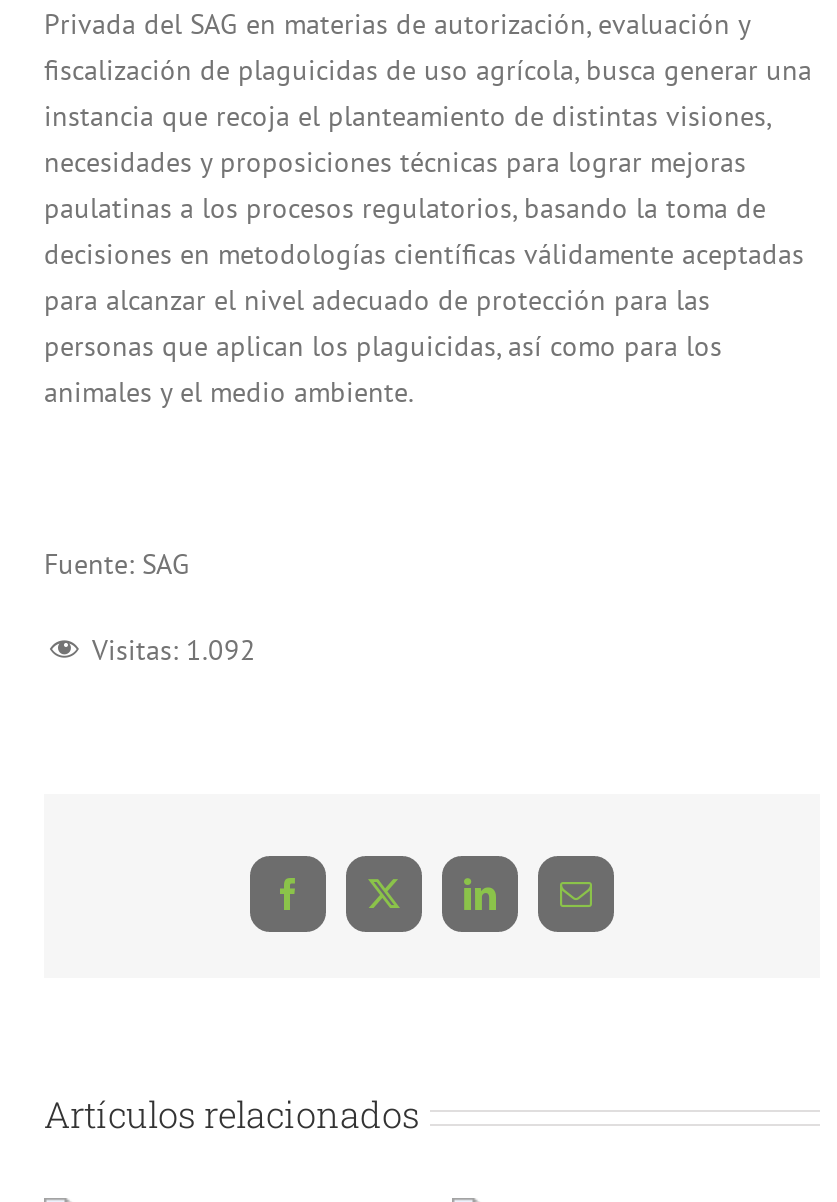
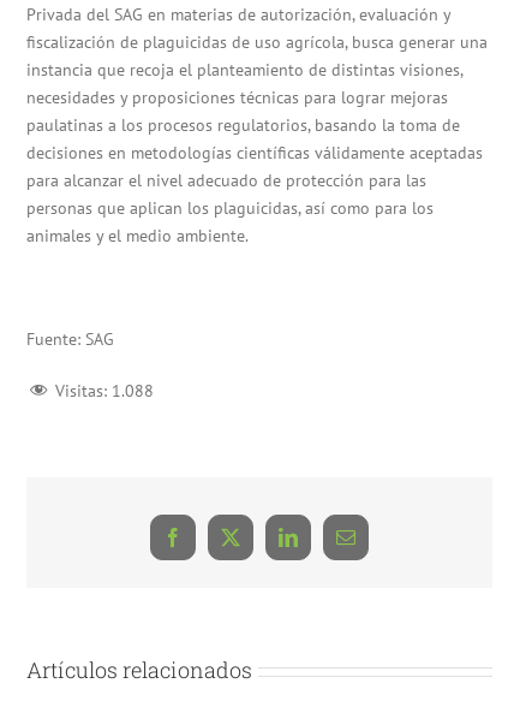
- Visitas: 1.092
+ Visitas: 1.088
